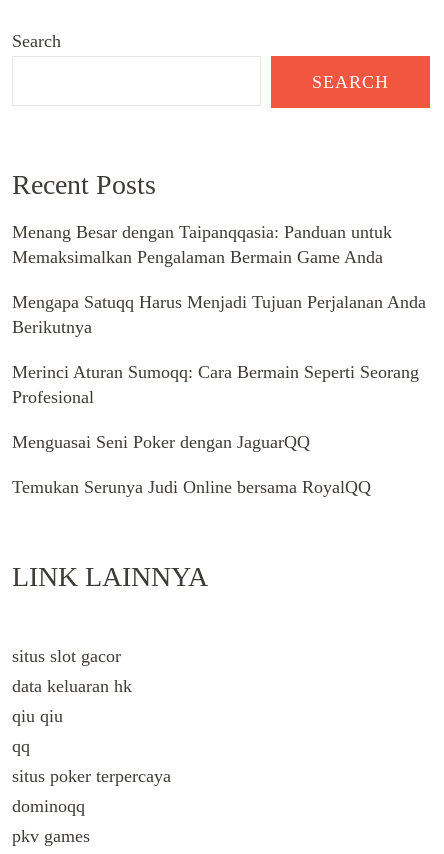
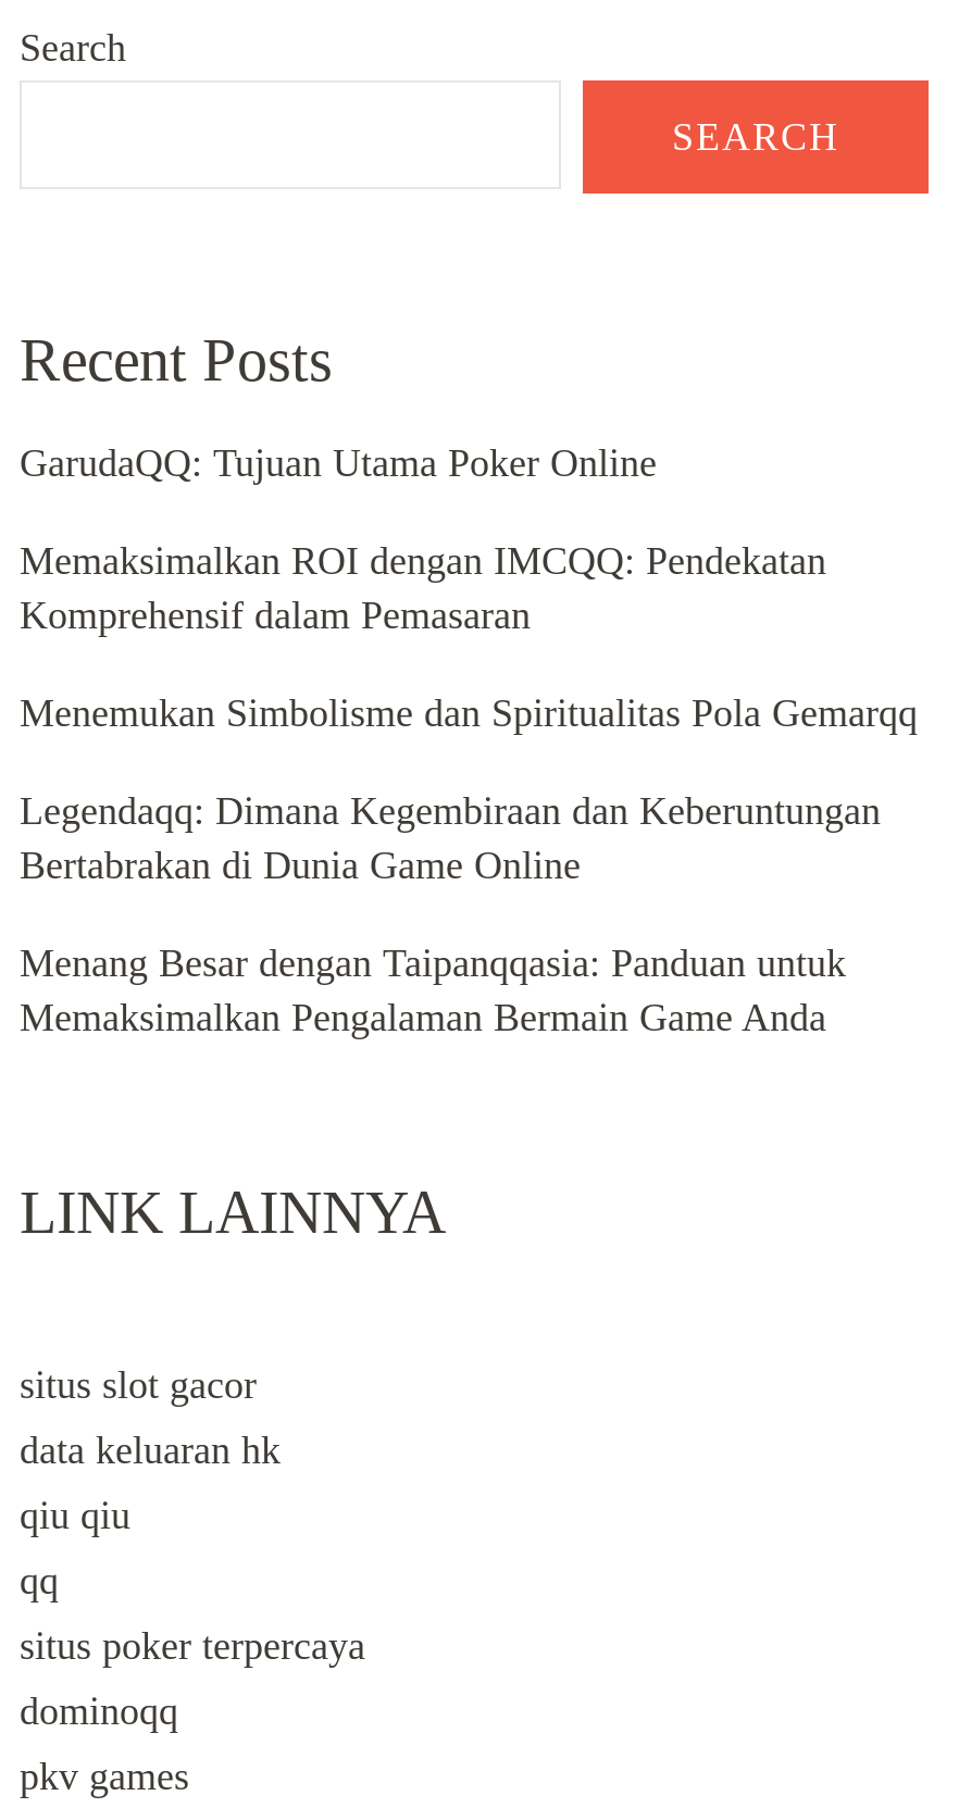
+ GarudaQQ: Tujuan Utama Poker Online
+ Memaksimalkan ROI dengan IMCQQ: Pendekatan
+ Komprehensif dalam Pemasaran
+ Menemukan Simbolisme dan Spiritualitas Pola Gemarqq
+ Legendaqq: Dimana Kegembiraan dan Keberuntungan
+ Bertabrakan di Dunia Game Online

moved down: Menang Besar dengan Taipanqqasia: Panduan untuk | Memaksimalkan Pengalaman Bermain Game Anda

- Mengapa Satuqq Harus Menjadi Tujuan Perjalanan Anda
- Berikutnya
- Merinci Aturan Sumoqq: Cara Bermain Seperti Seorang
- Profesional
- Menguasai Seni Poker dengan JaguarQQ
- Temukan Serunya Judi Online bersama RoyalQQ
